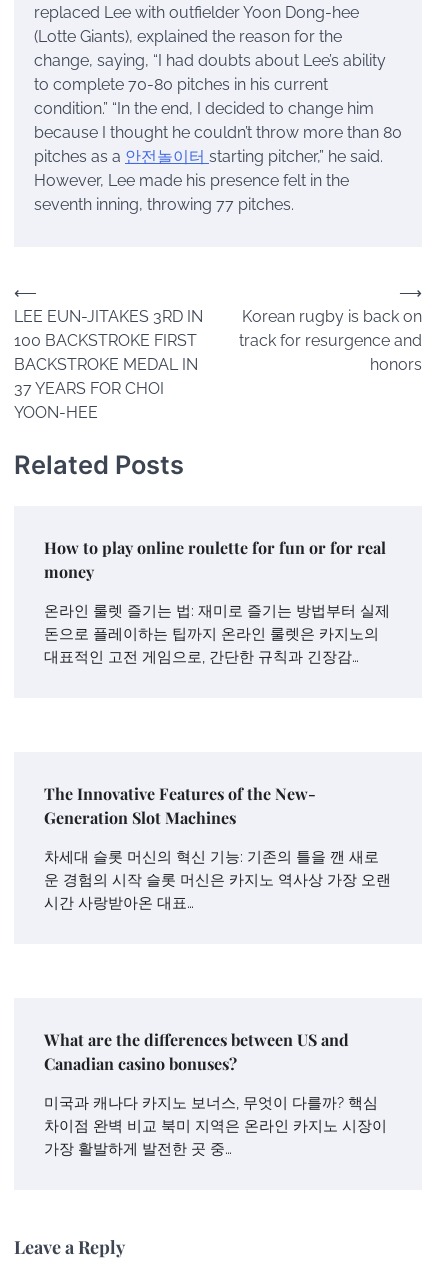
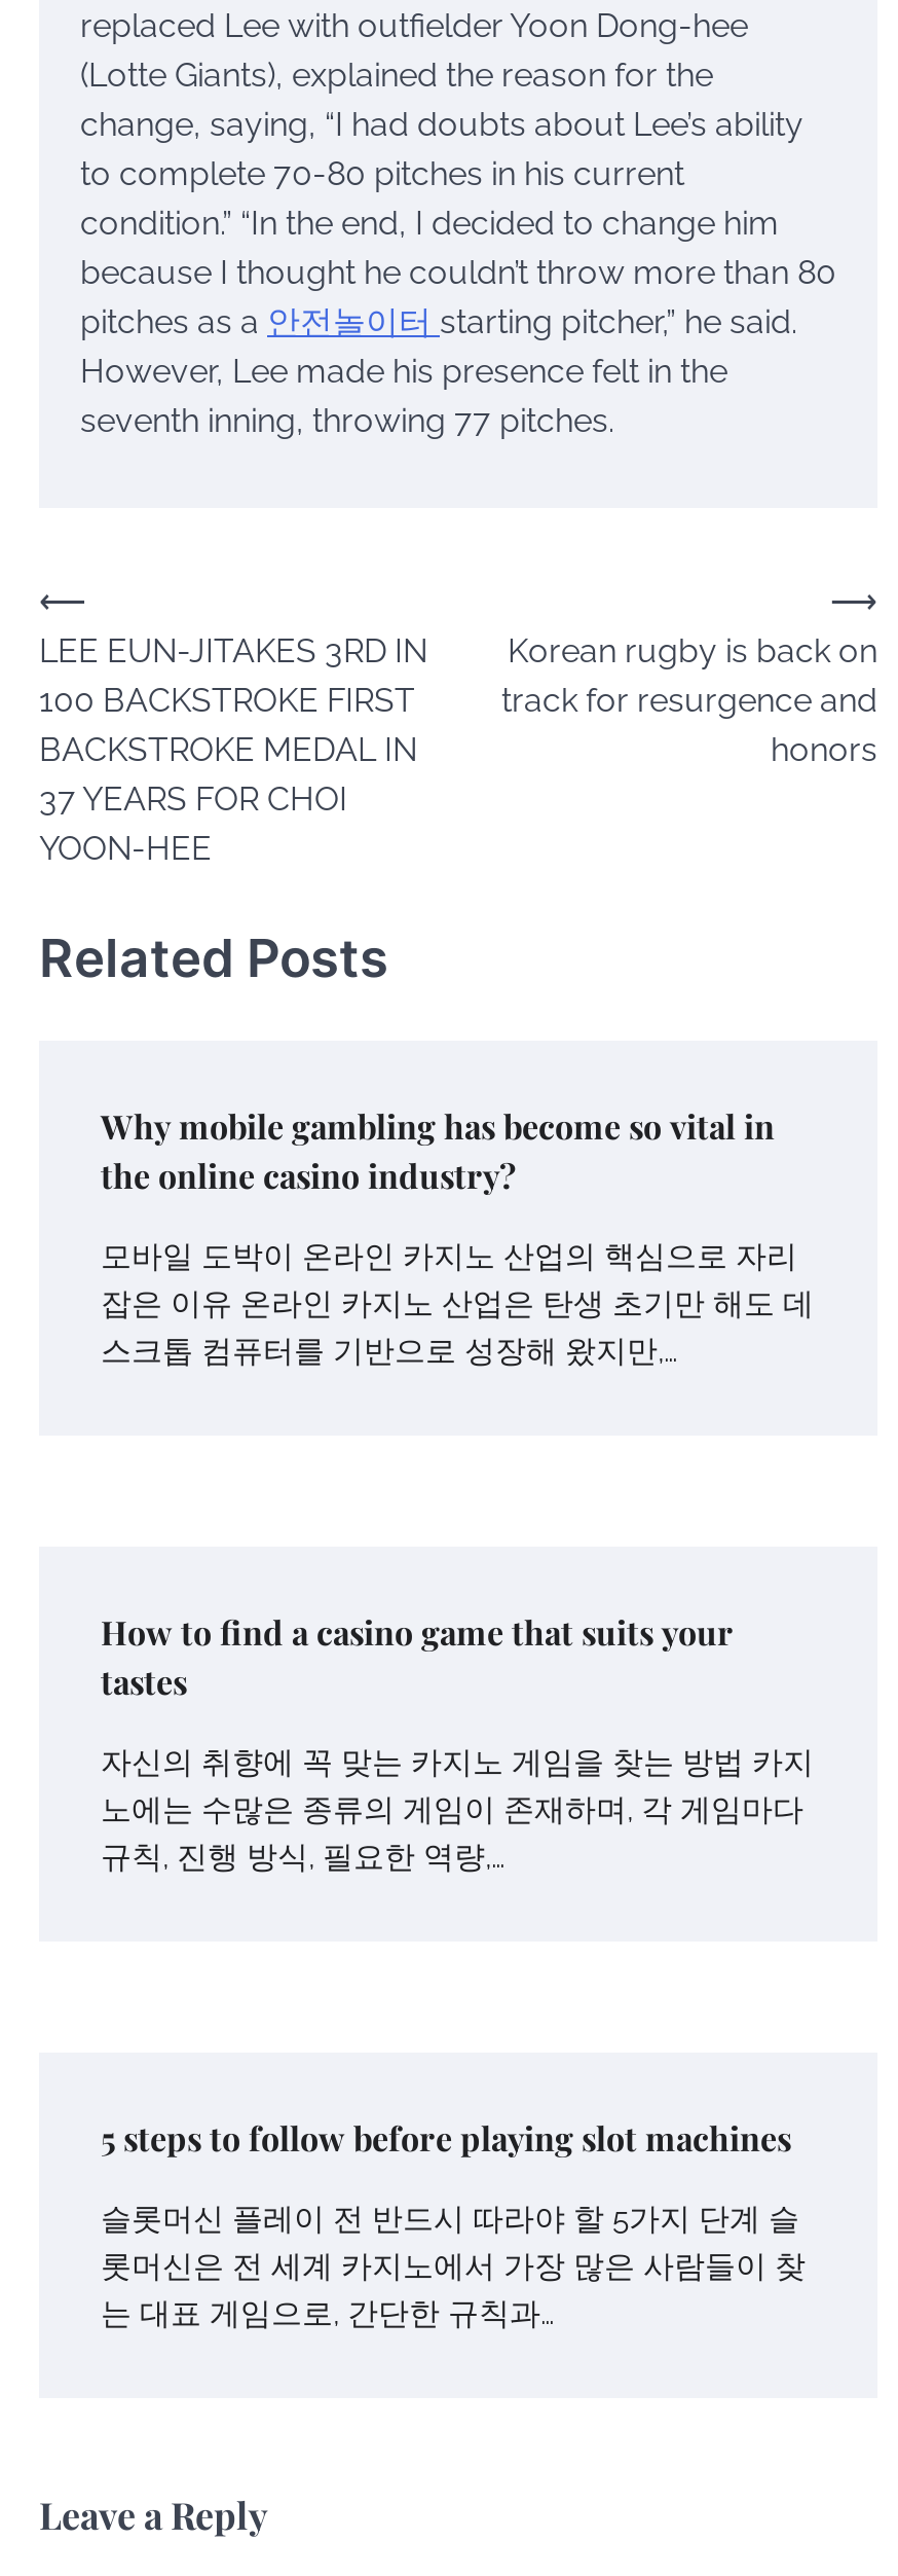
- How to play online roulette for fun or for real
- money
+ Why mobile gambling has become so vital in
+ the online casino industry?

- 온라인 룰렛 즐기는 법: 재미로 즐기는 방법부터 실제
- 돈으로 플레이하는 팁까지 온라인 룰렛은 카지노의
- 대표적인 고전 게임으로, 간단한 규칙과 긴장감…
+ 모바일 도박이 온라인 카지노 산업의 핵심으로 자리
+ 잡은 이유 온라인 카지노 산업은 탄생 초기만 해도 데
+ 스크톱 컴퓨터를 기반으로 성장해 왔지만,…

- The Innovative Features of the New-
- Generation Slot Machines
+ How to find a casino game that suits your
+ tastes

- 차세대 슬롯 머신의 혁신 기능: 기존의 틀을 깬 새로
- 운 경험의 시작 슬롯 머신은 카지노 역사상 가장 오랜
- 시간 사랑받아온 대표…
+ 자신의 취향에 꼭 맞는 카지노 게임을 찾는 방법 카지
+ 노에는 수많은 종류의 게임이 존재하며, 각 게임마다
+ 규칙, 진행 방식, 필요한 역량,…

- What are the differences between US and
- Canadian casino bonuses?
+ 5 steps to follow before playing slot machines

- 미국과 캐나다 카지노 보너스, 무엇이 다를까? 핵심
- 차이점 완벽 비교 북미 지역은 온라인 카지노 시장이
- 가장 활발하게 발전한 곳 중…
+ 슬롯머신 플레이 전 반드시 따라야 할 5가지 단계 슬
+ 롯머신은 전 세계 카지노에서 가장 많은 사람들이 찾
+ 는 대표 게임으로, 간단한 규칙과…
